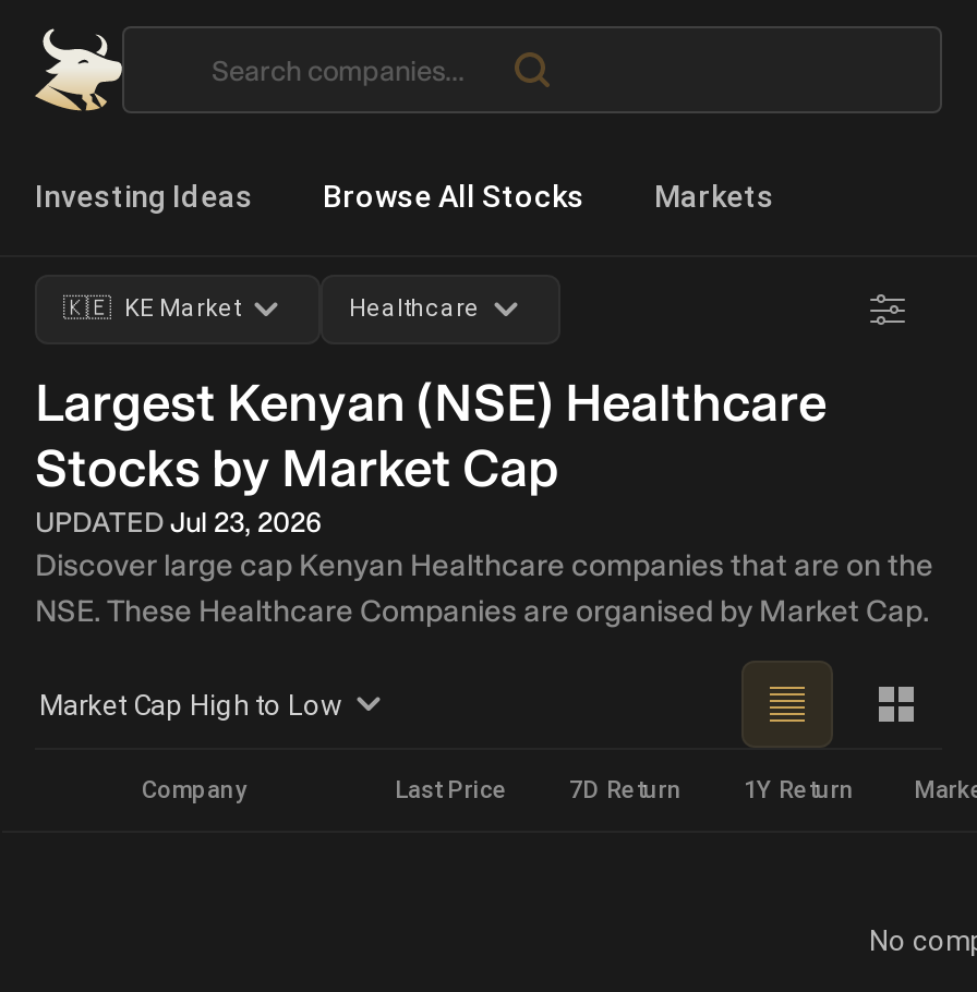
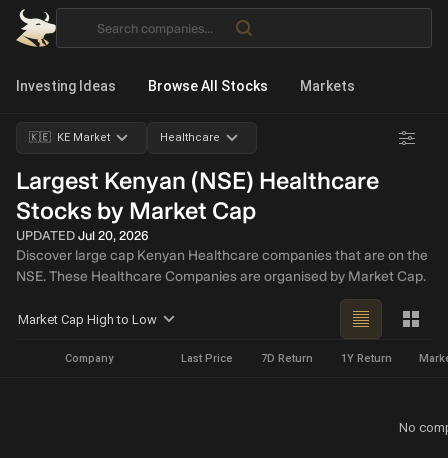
- UPDATED Jul 23, 2026
+ UPDATED Jul 20, 2026
